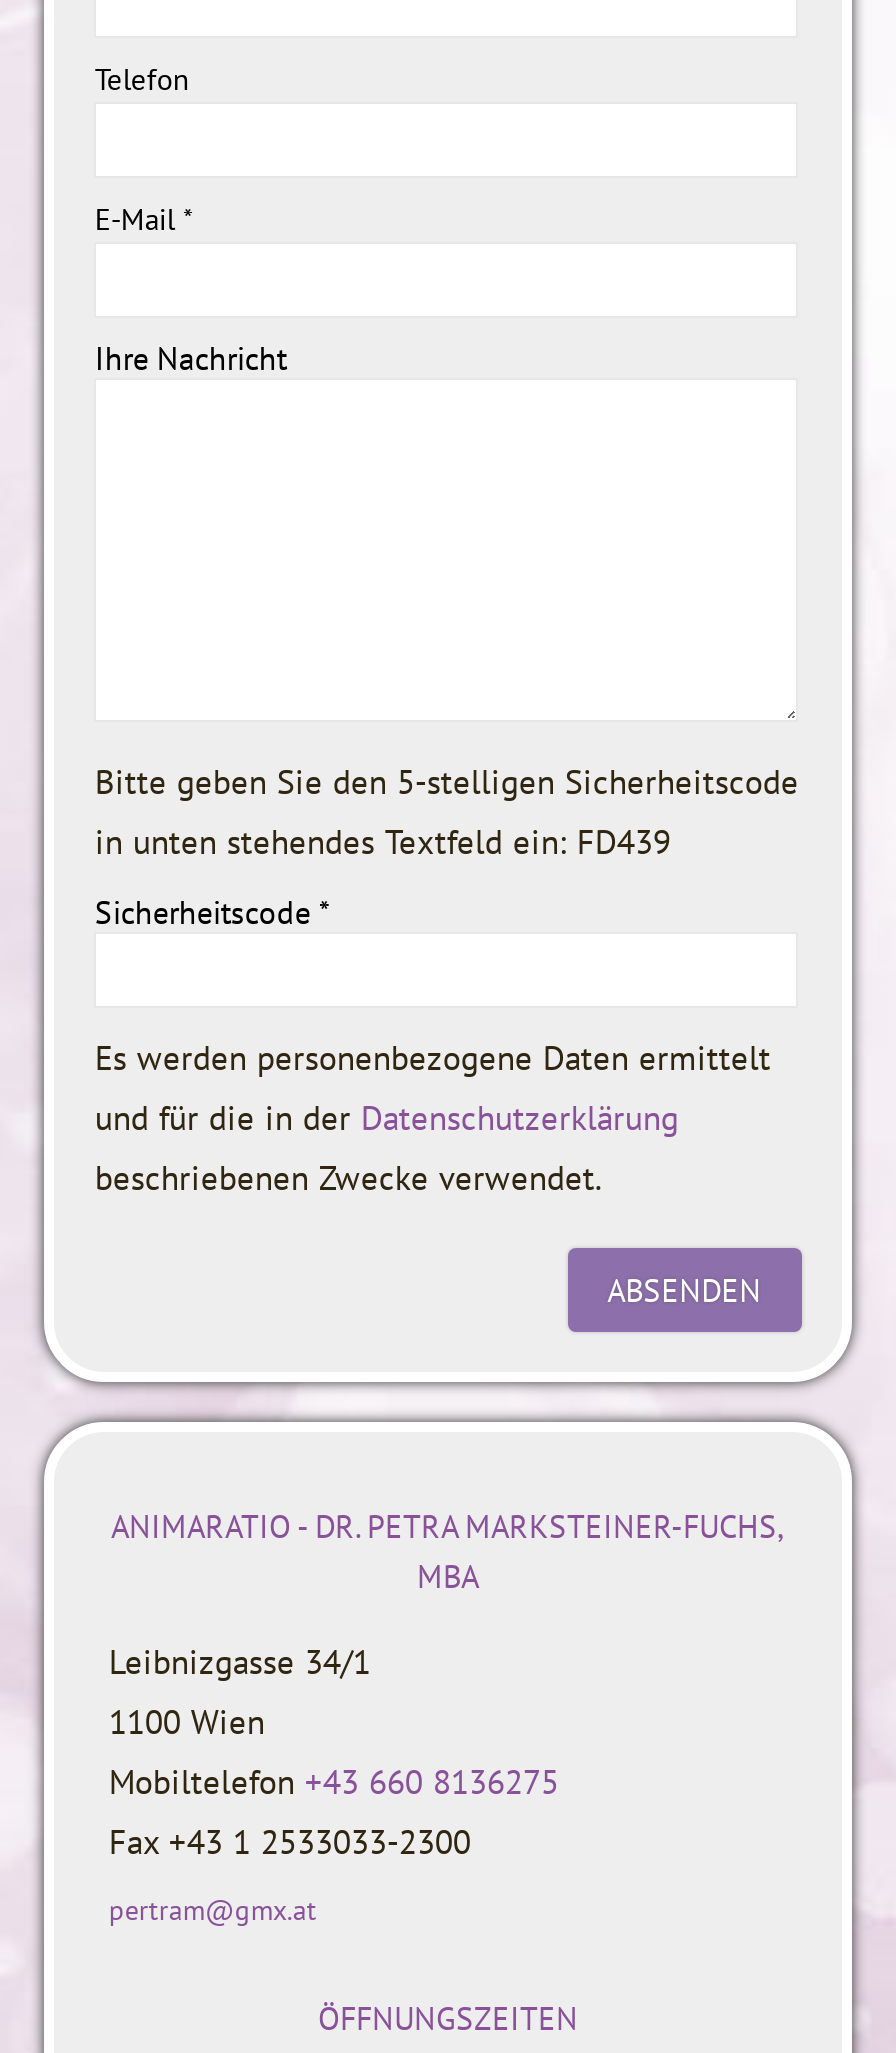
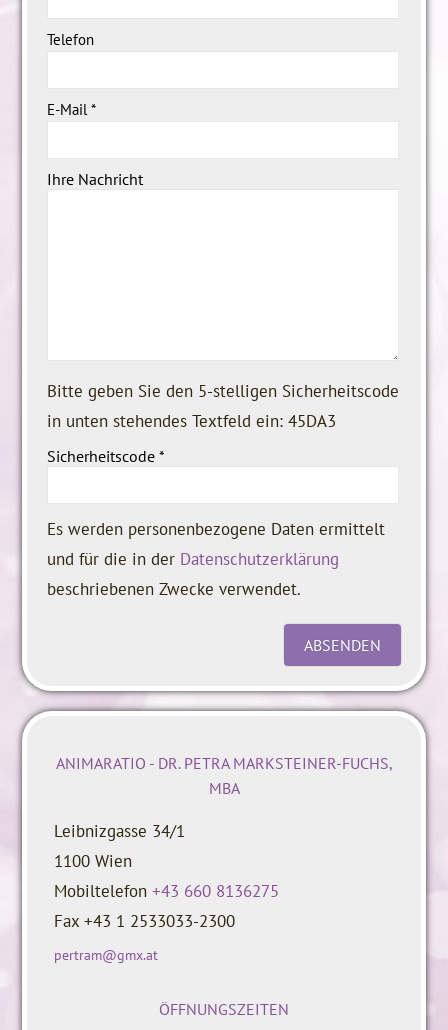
- in unten stehendes Textfeld ein: FD439
+ in unten stehendes Textfeld ein: 45DA3
